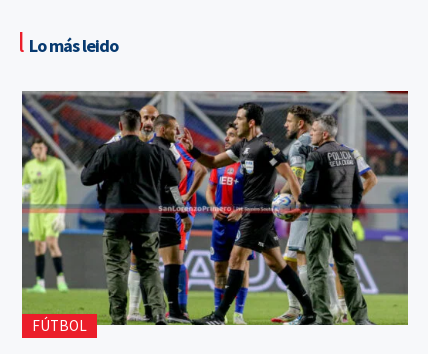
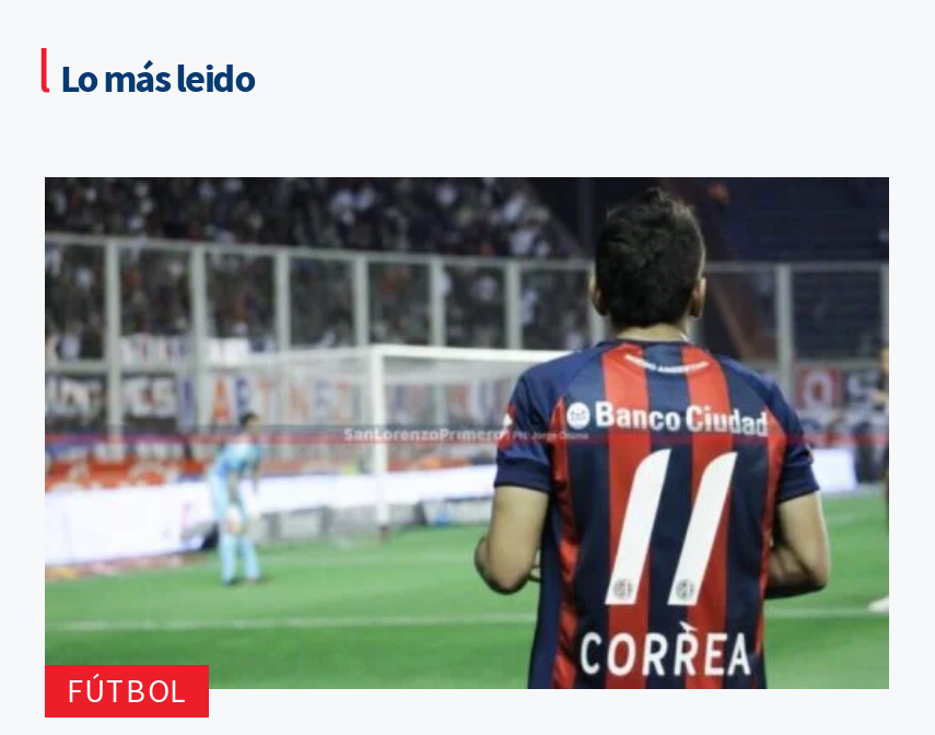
- [image]
+ [image]
